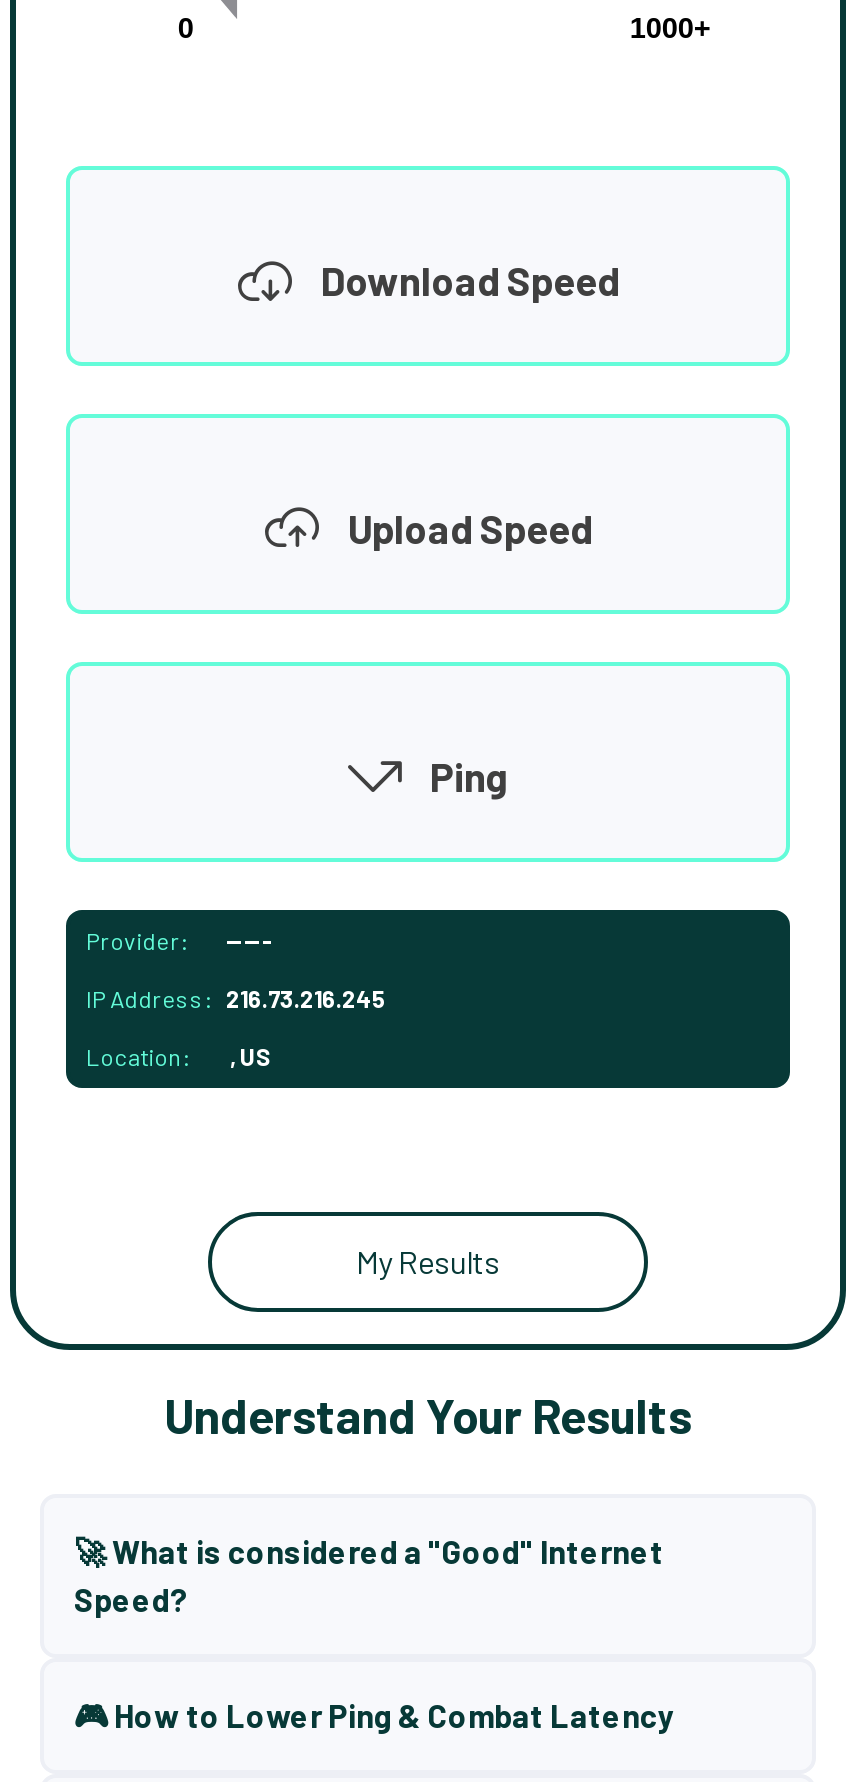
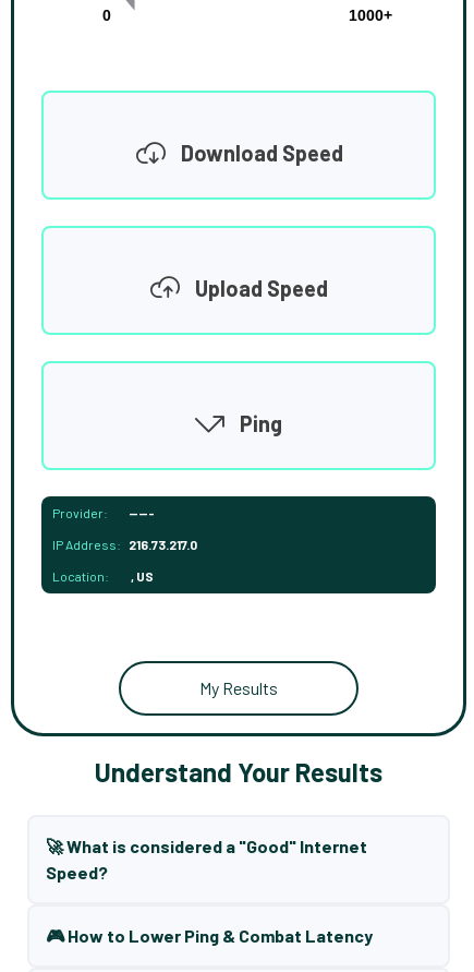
- IP Address: 216.73.216.245
+ IP Address: 216.73.217.0
